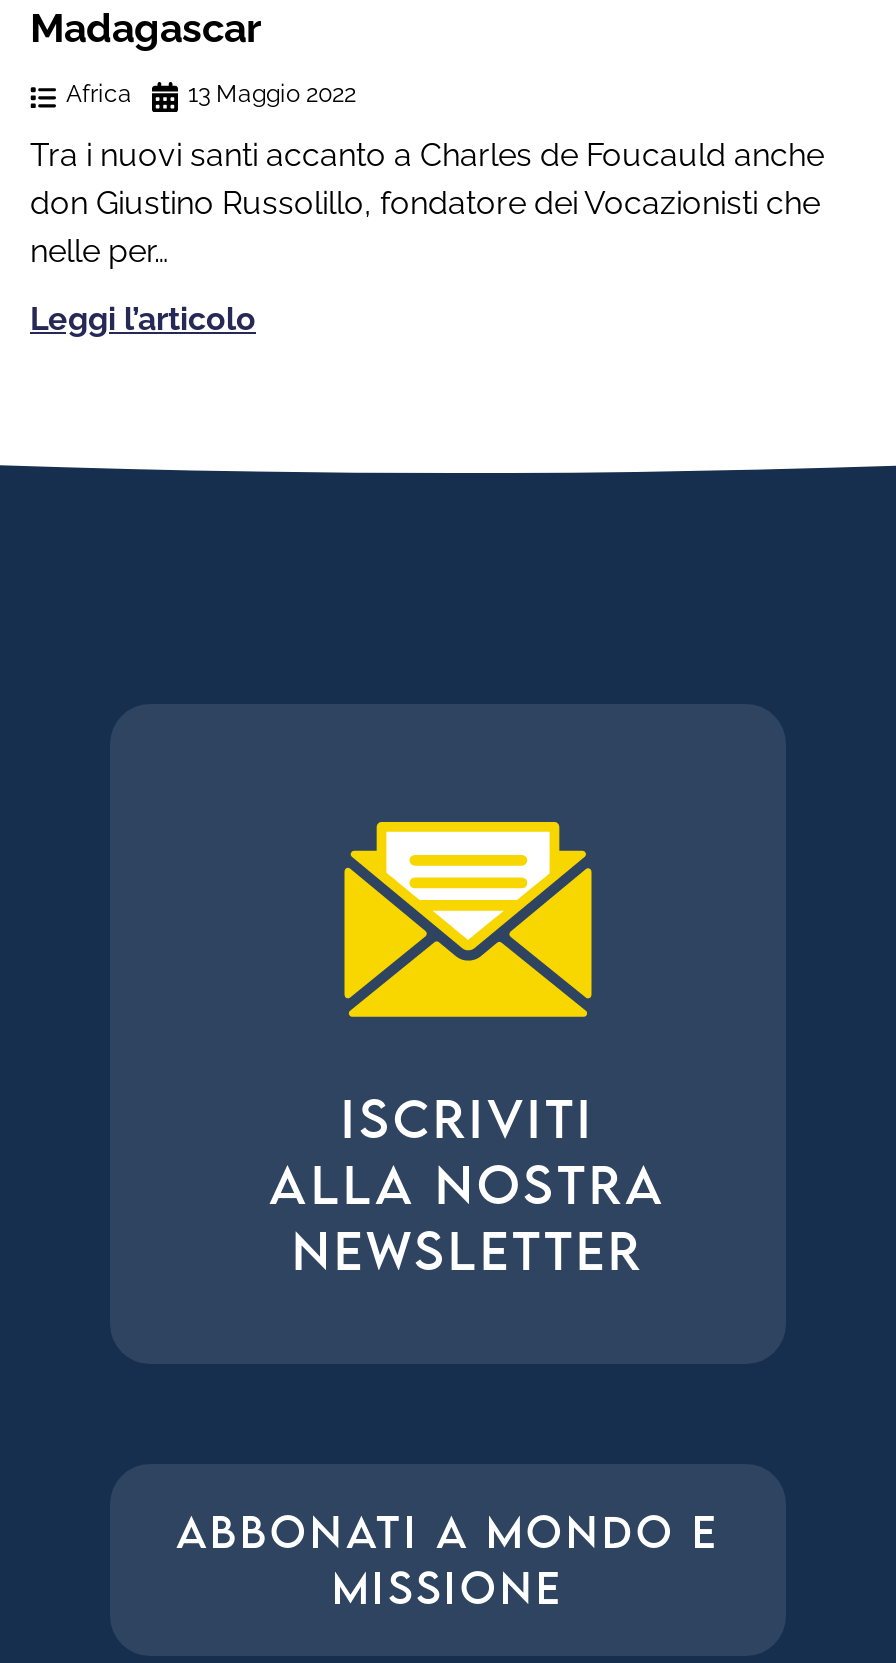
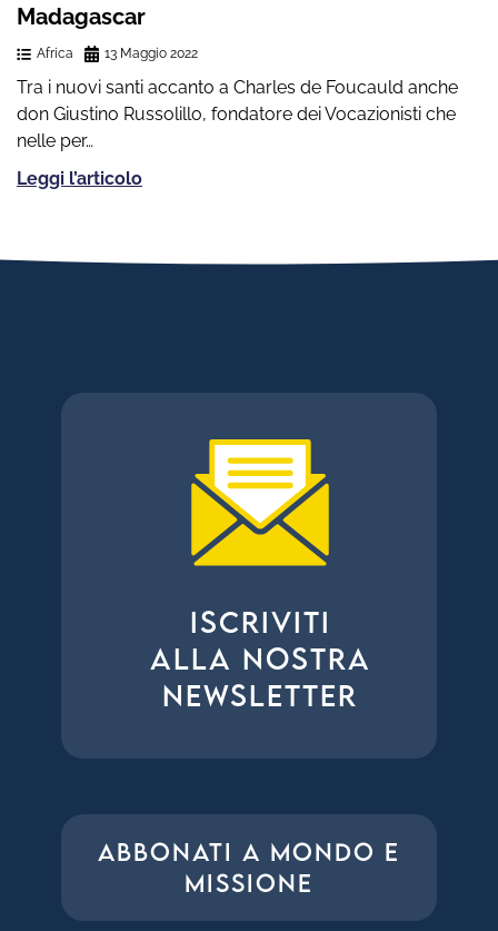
- [image]
+ [image]
